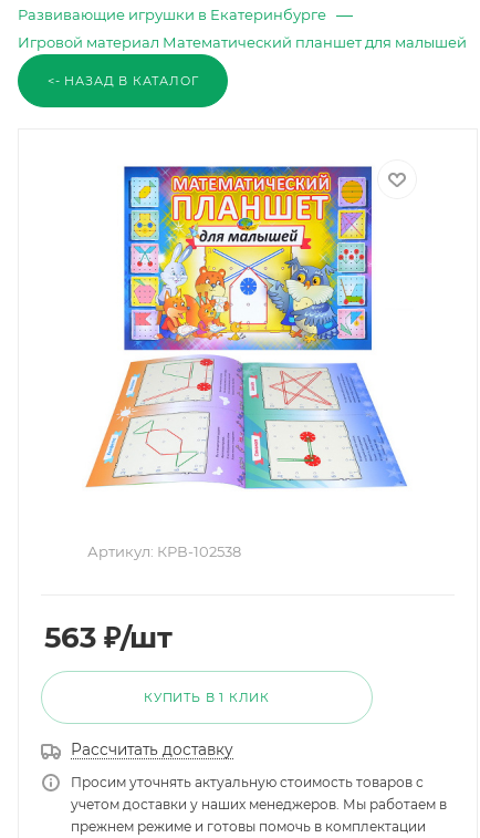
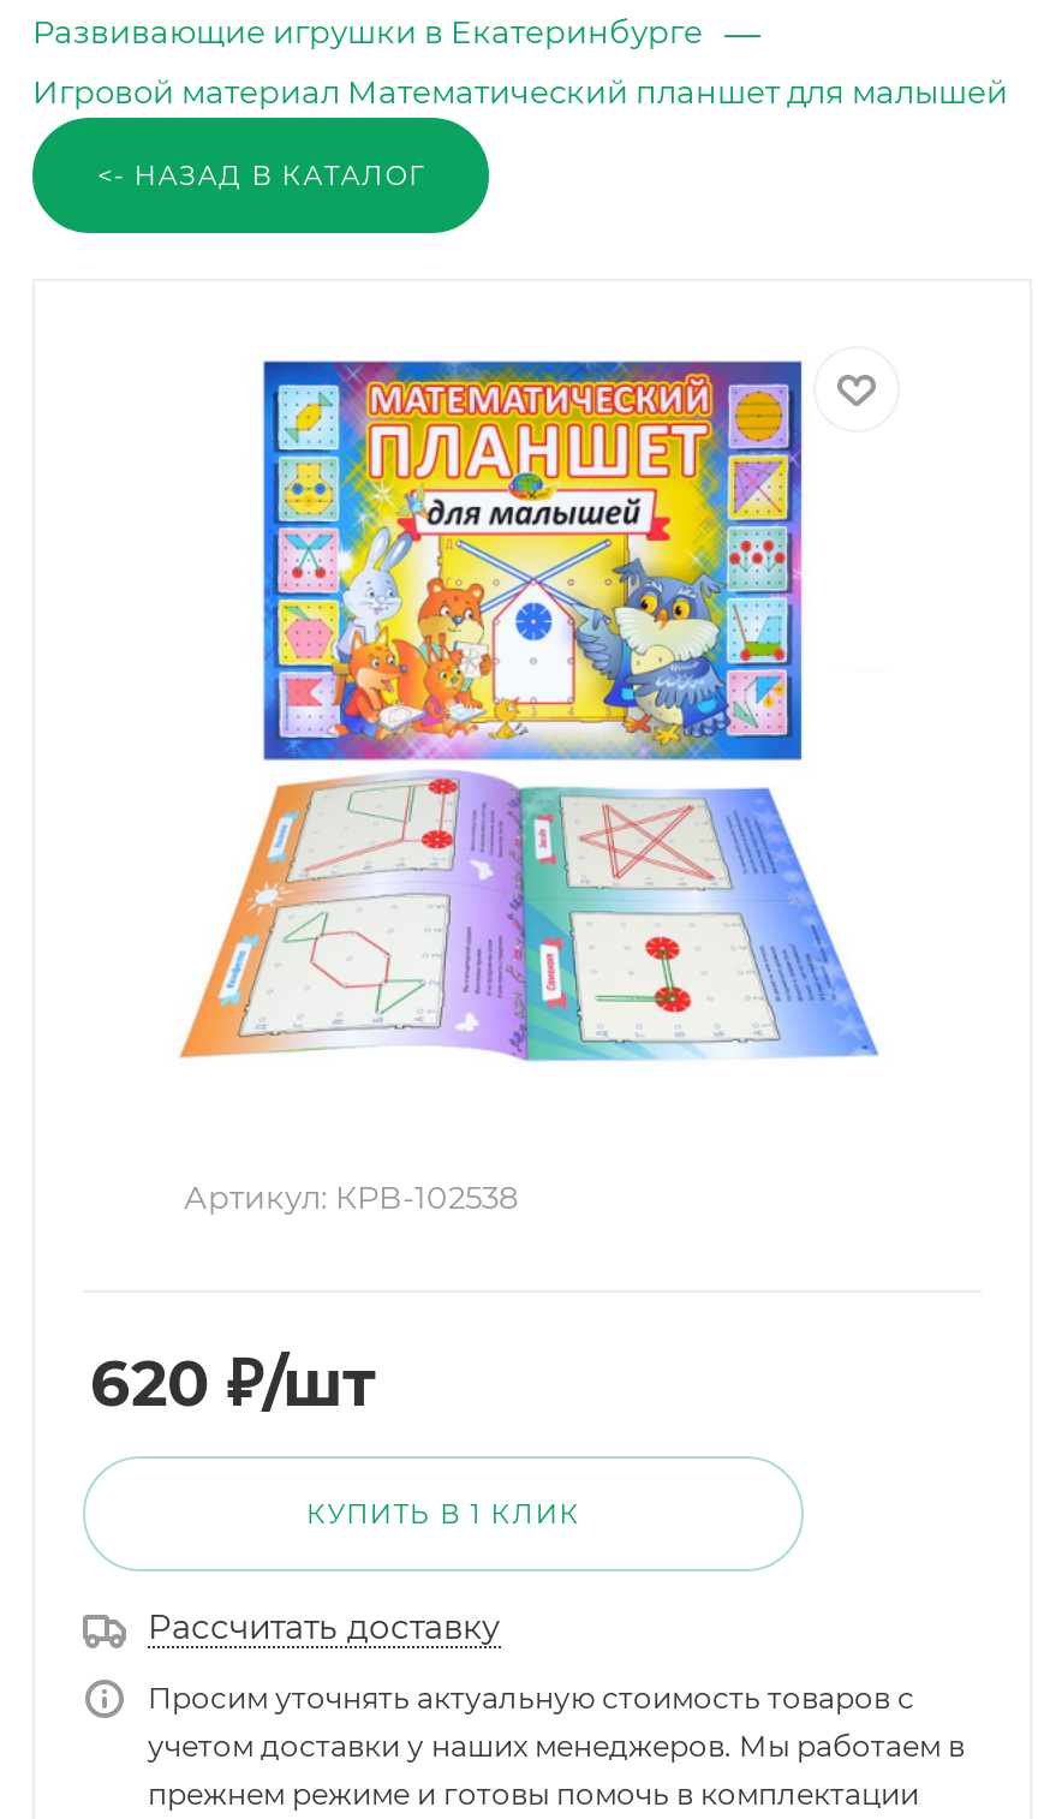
- 563 ₽/шт
+ 620 ₽/шт
